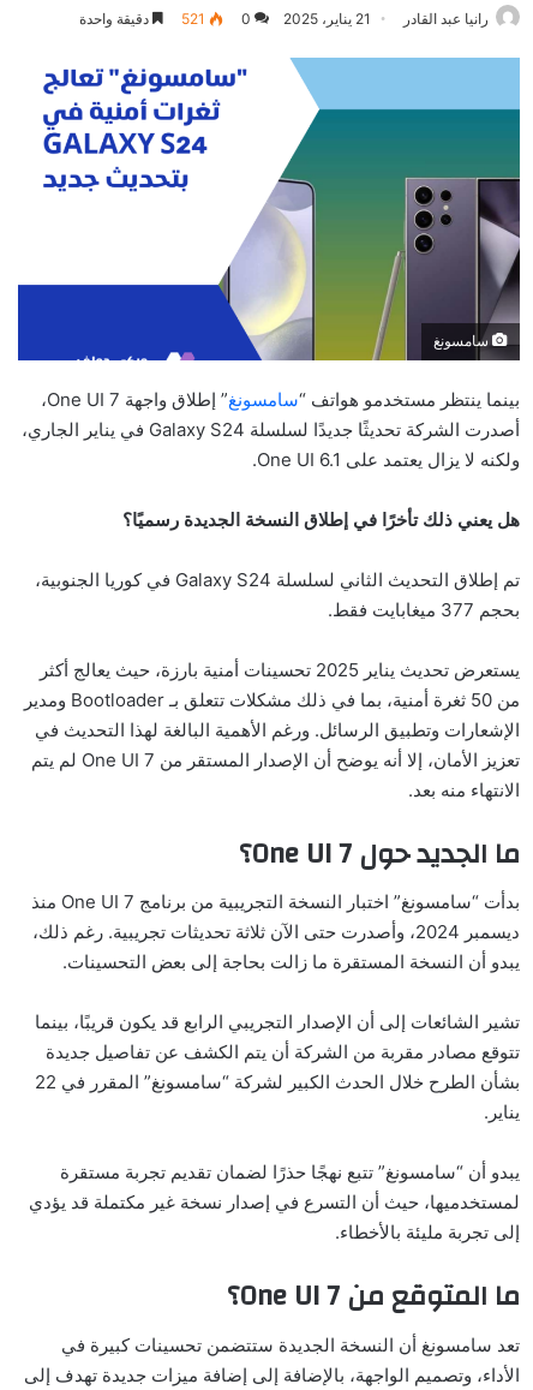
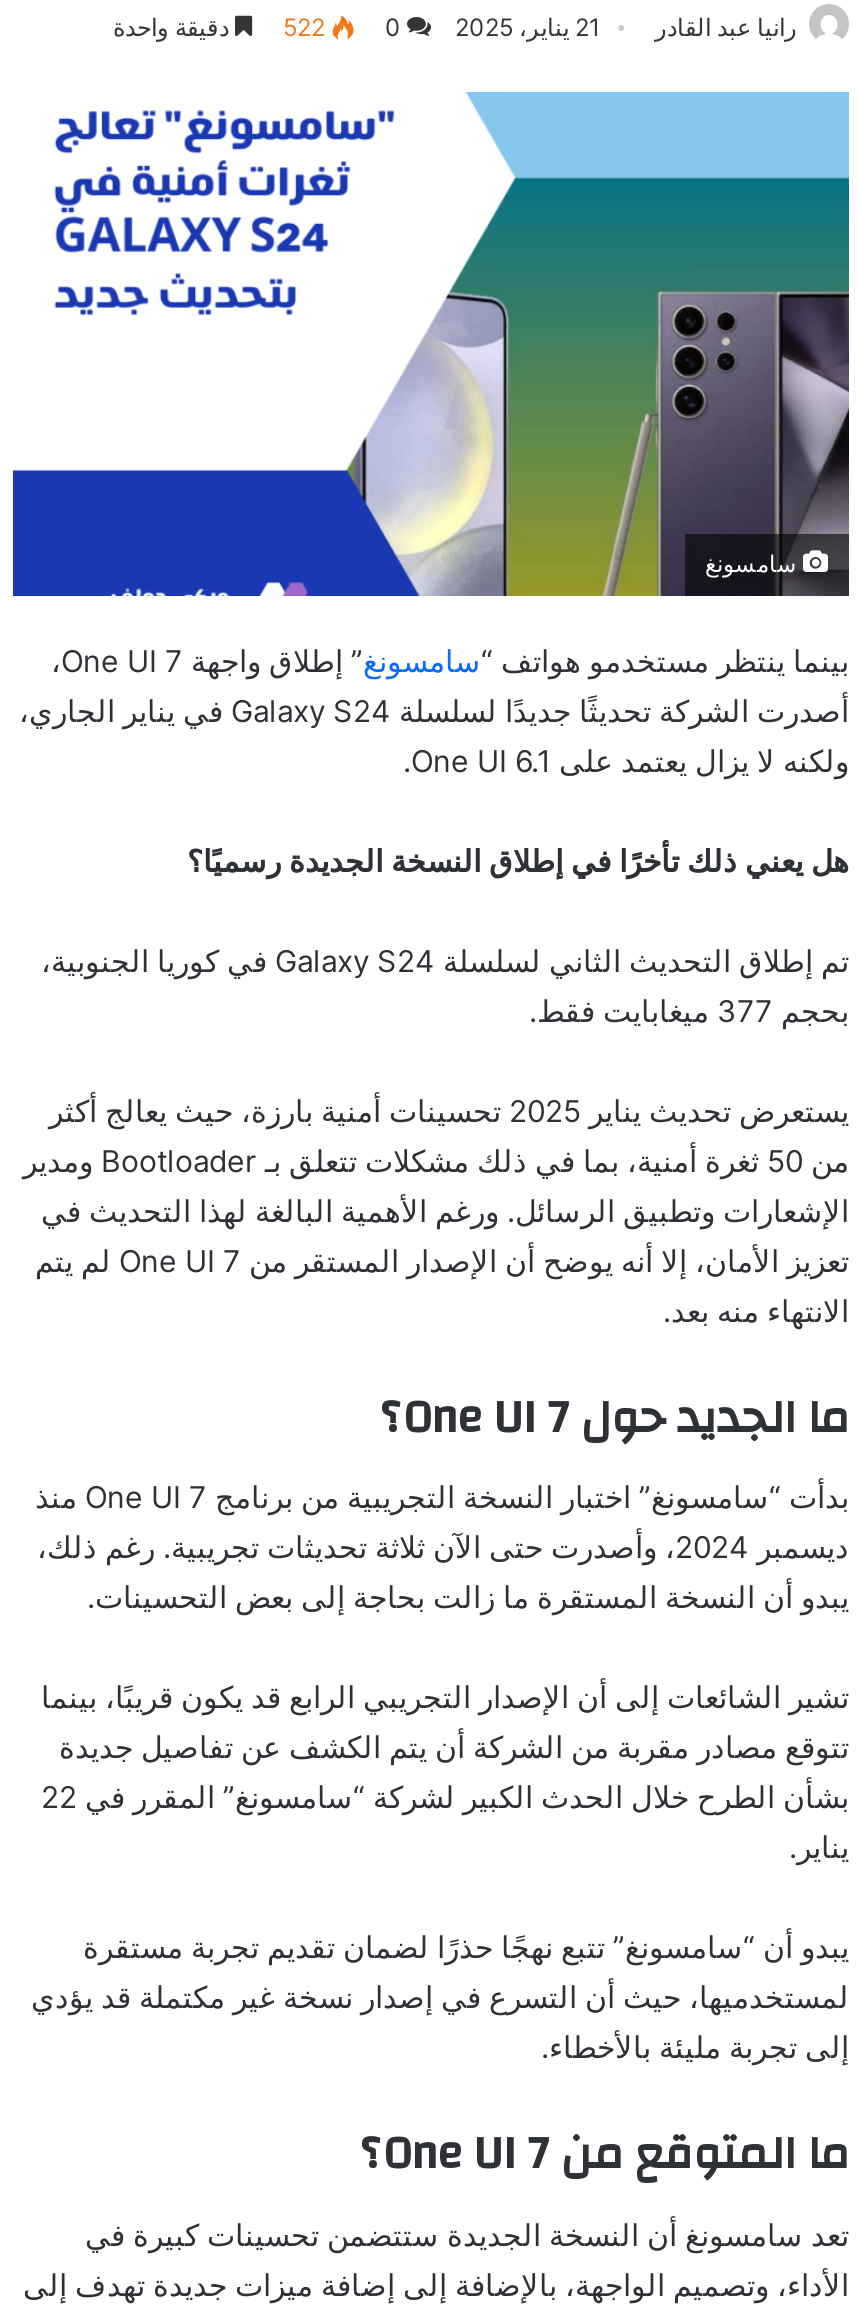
- 0 521 دقيقة واحدة
+ 0 522 دقيقة واحدة
